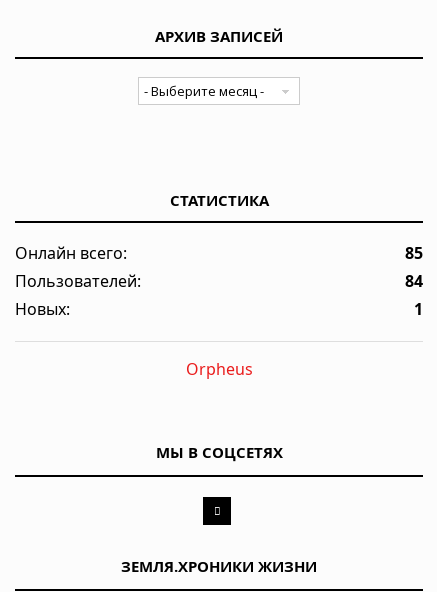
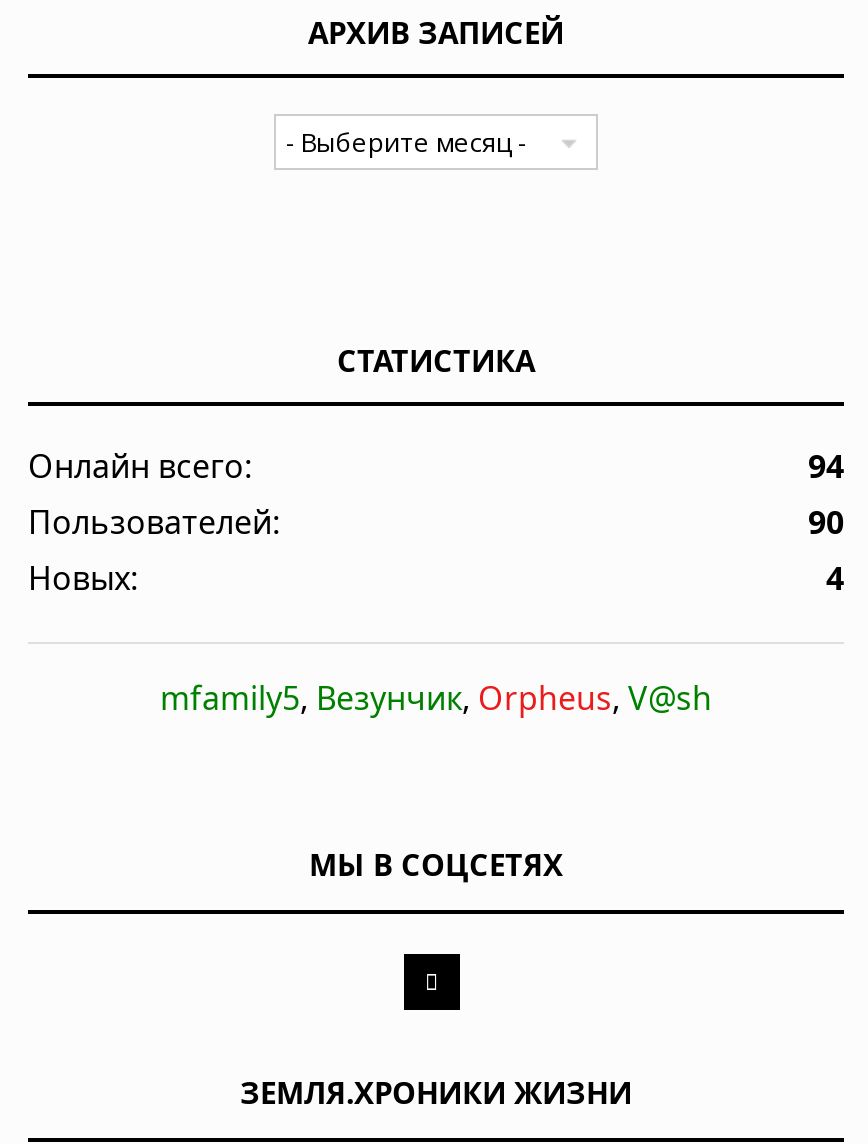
- 85
+ 94

- 84
+ 90

- 1
+ 4

- Orpheus
+ mfamily5, Везунчик, Orpheus, V@sh
